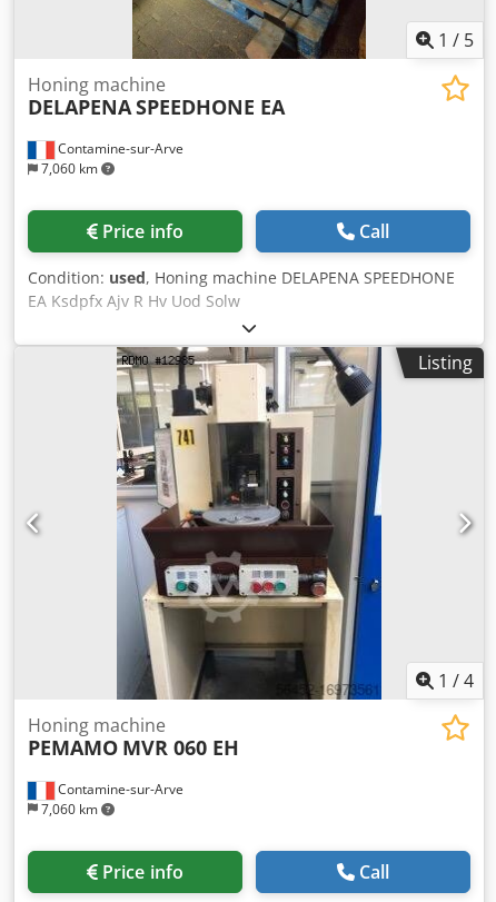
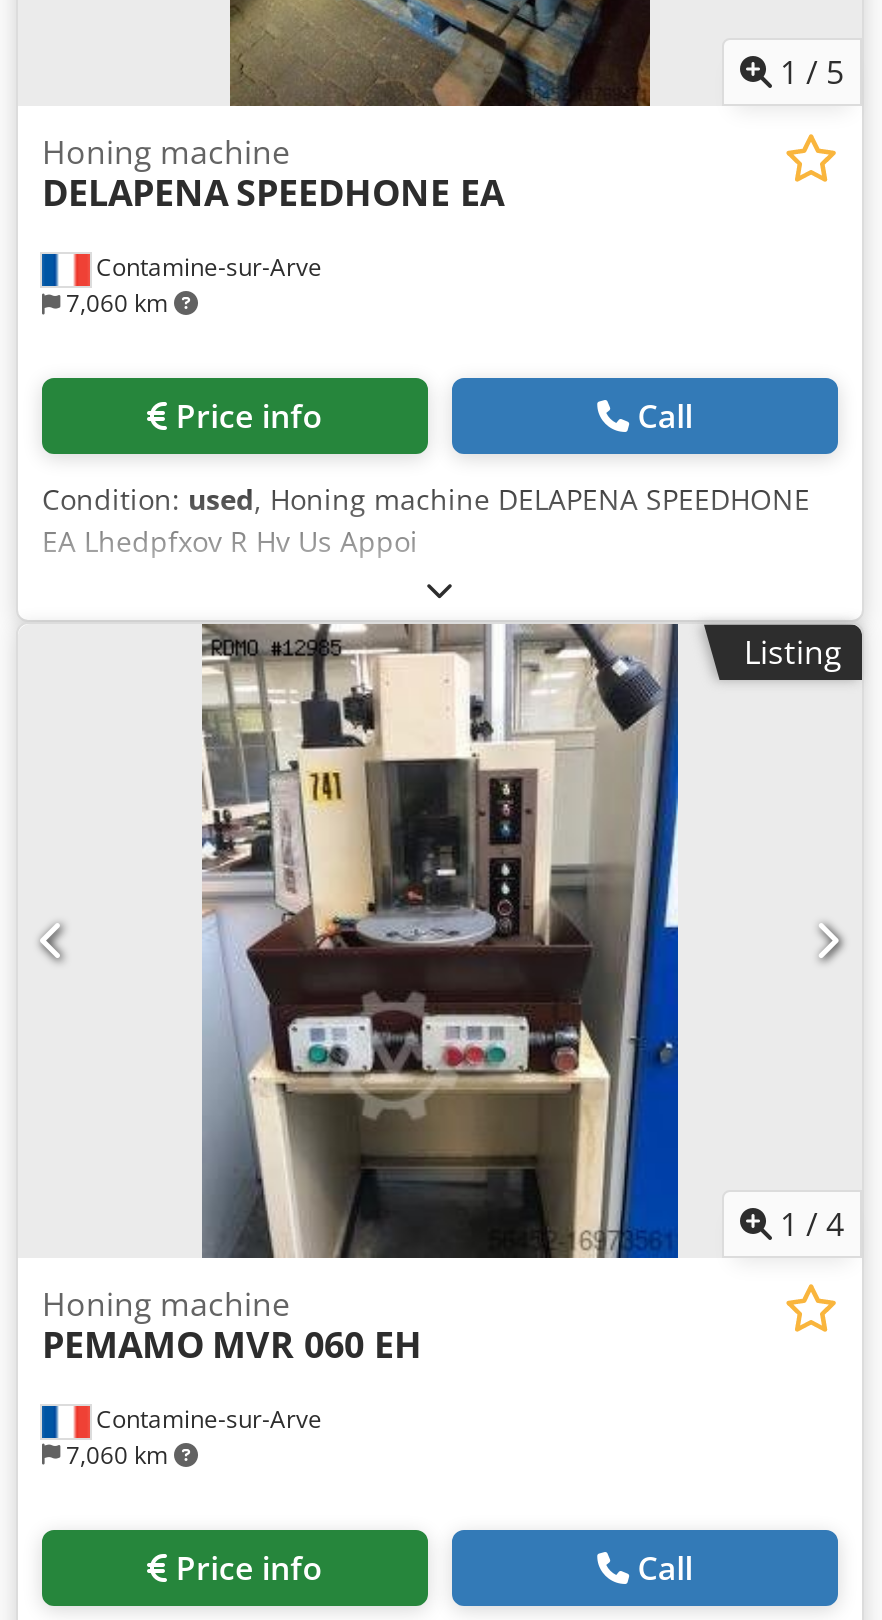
- EA Ksdpfx Ajv R Hv Uod Solw
+ EA Lhedpfxov R Hv Us Appoi
